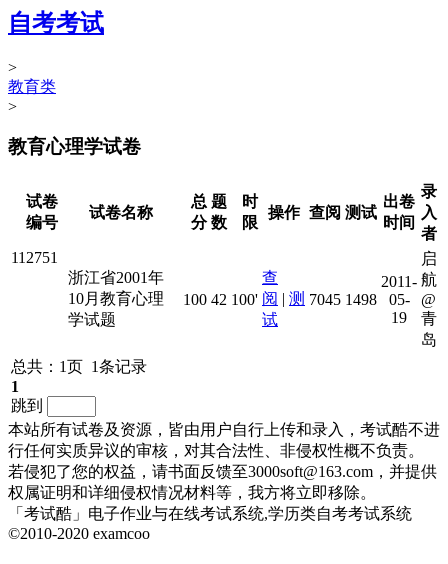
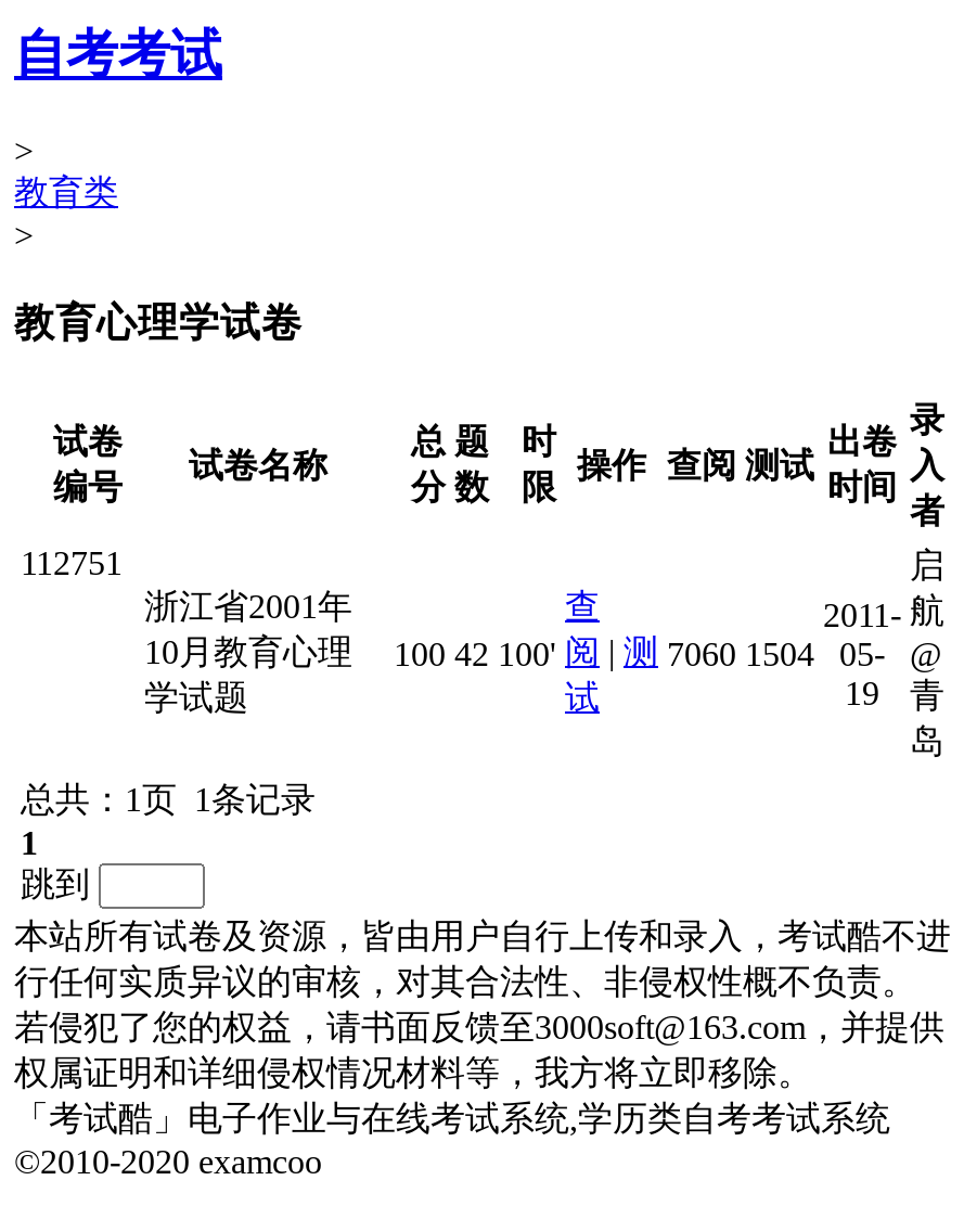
- 7045 1498
+ 7060 1504
